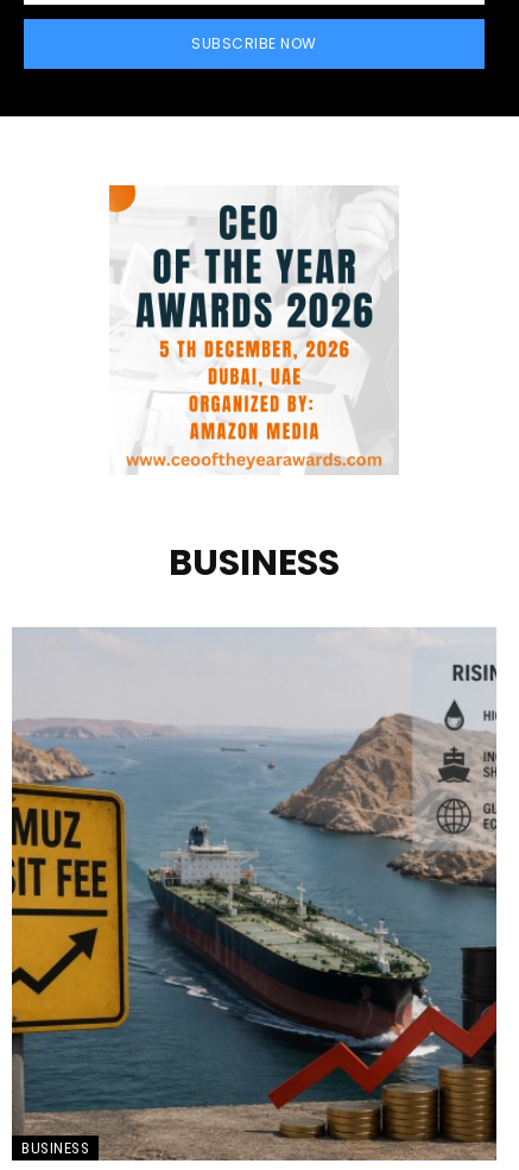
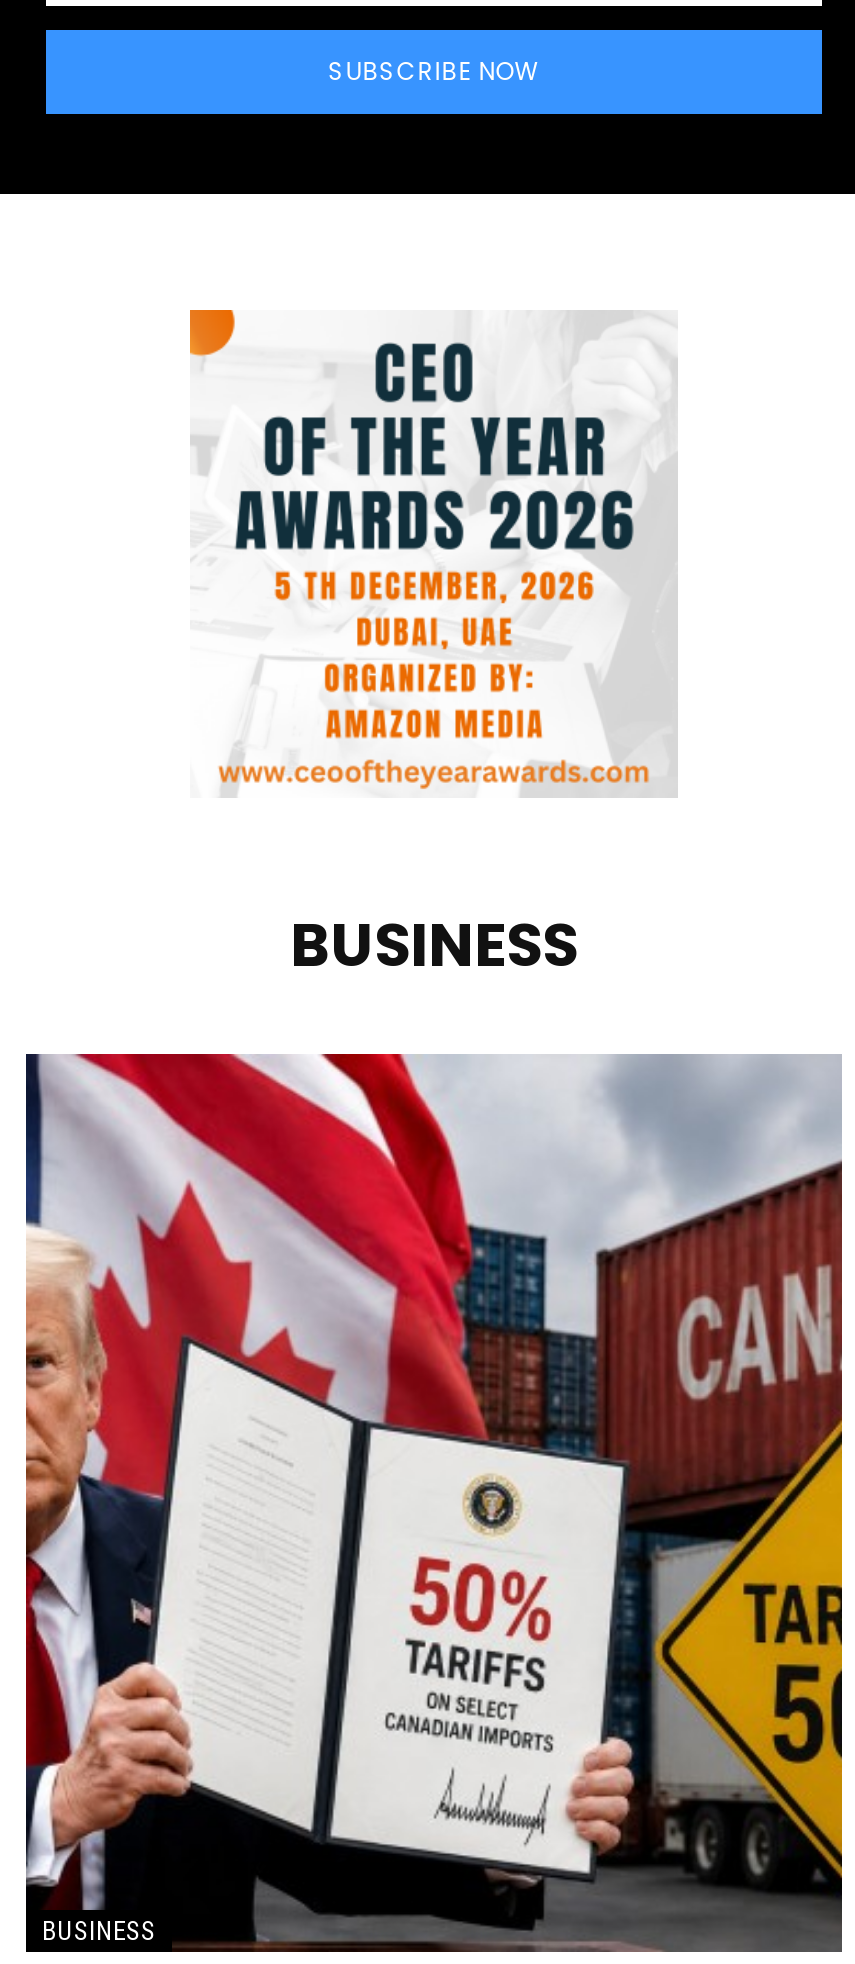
- [image]
+ [image]
